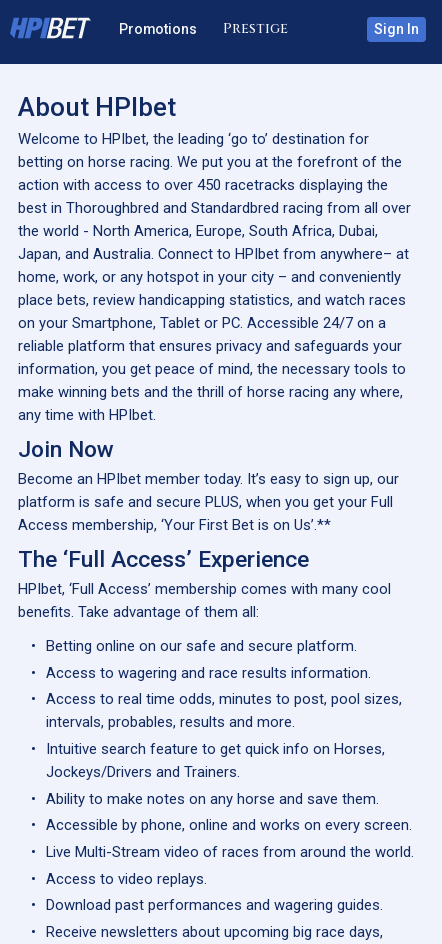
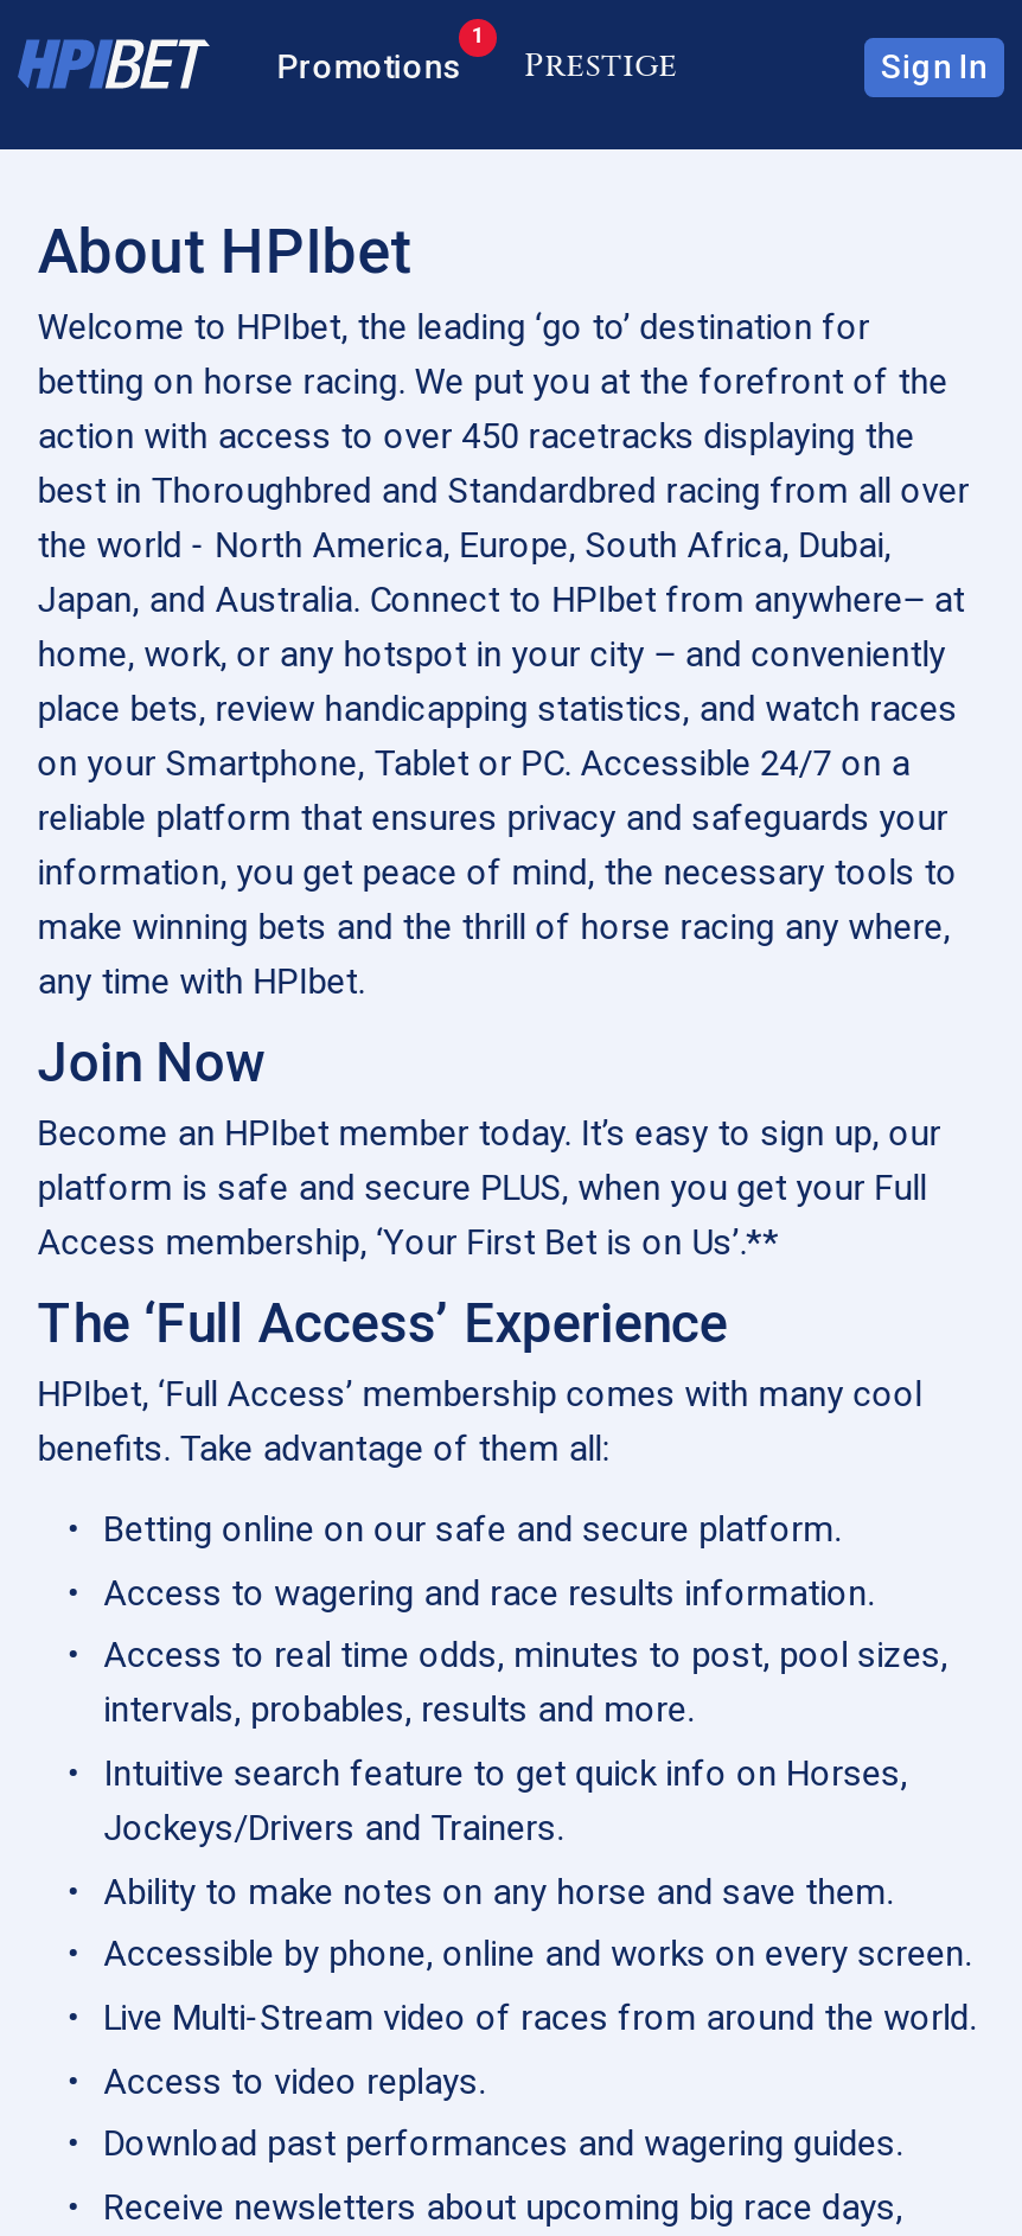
+ 1
